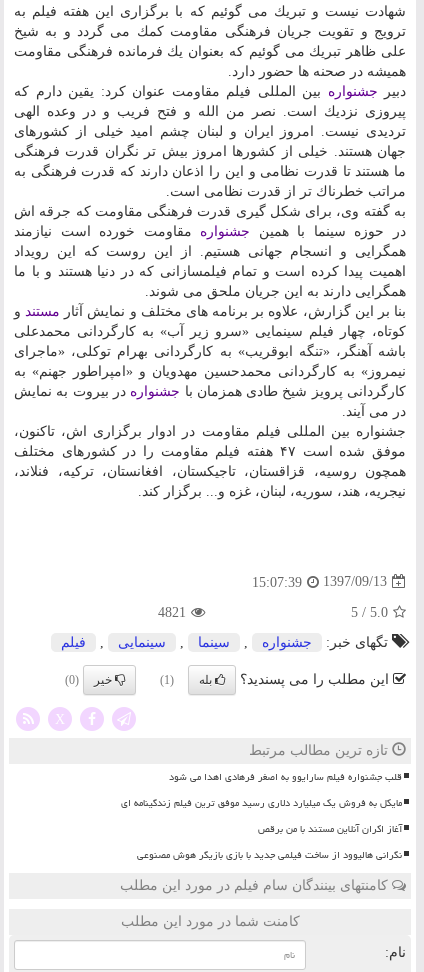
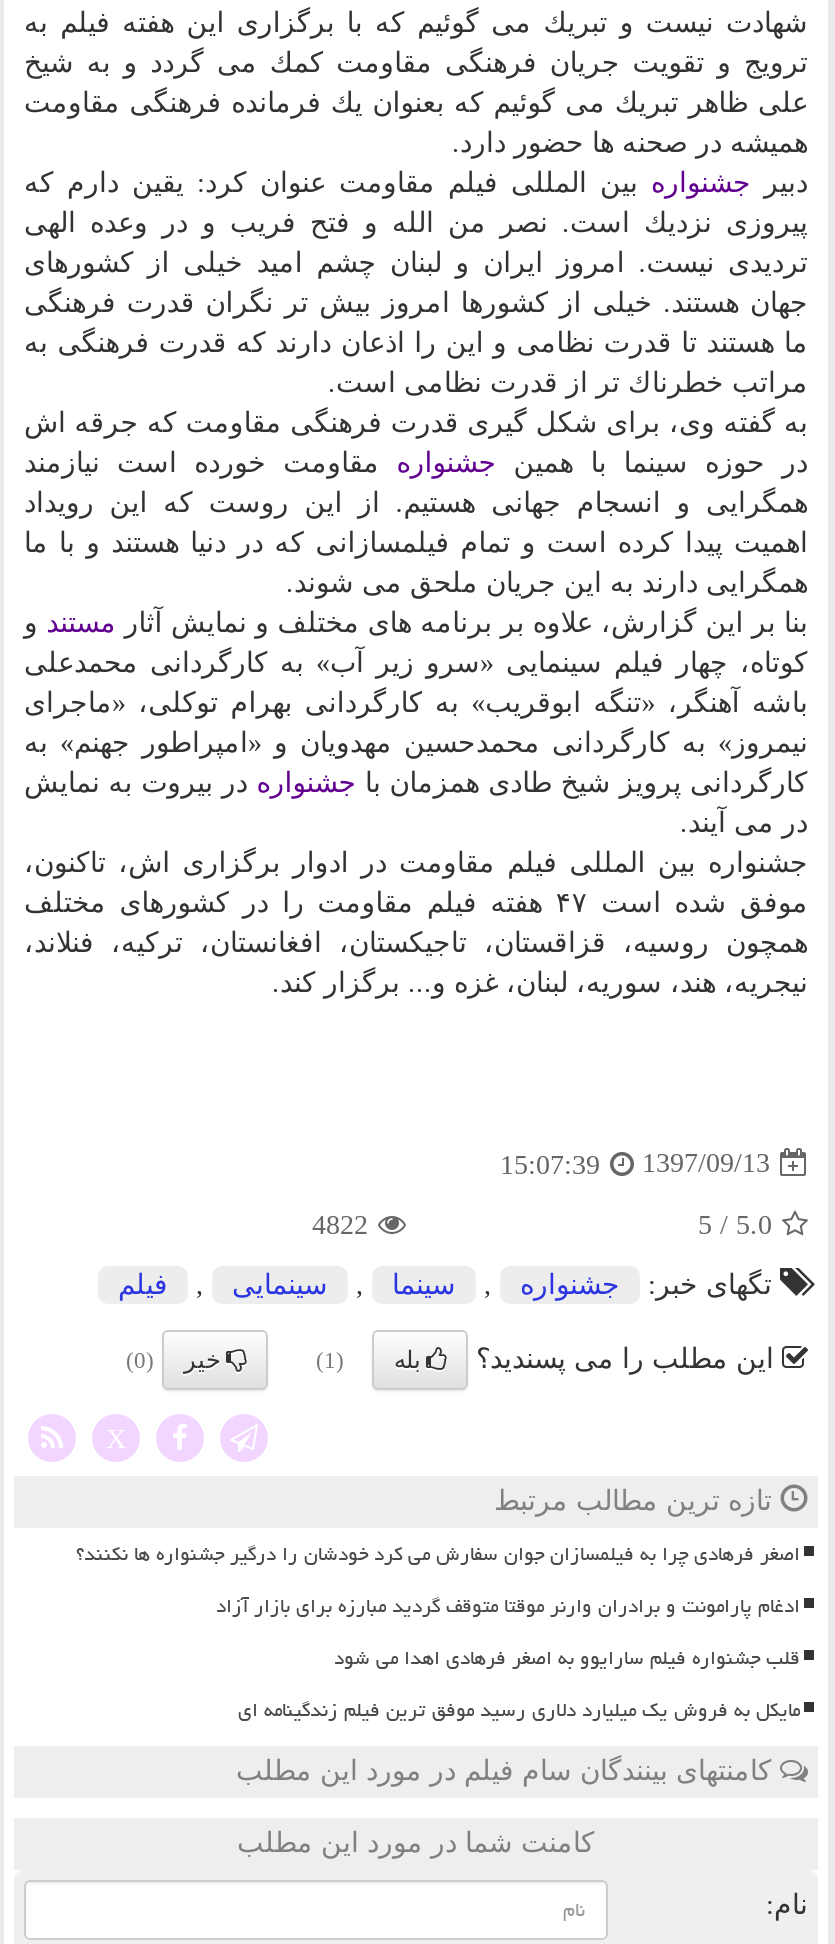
- 4821
+ 4822

+ اصغر فرهادی چرا به فیلمسازان جوان سفارش می کرد خودشان را درگیر جشنواره ها نکنند؟
+ ادغام پارامونت و برادران وارنر موقتا متوقف گردید مبارزه برای بازار آزاد

moved down: قلب جشنواره فیلم سارایوو به اصغر فرهادی اهدا می شود | مایکل به فروش یک میلیارد دلاری رسید موفق ترین فیلم زندگینامه ای

- آغاز اکران آنلاین مستند با من برقص
- نگرانی هالیوود از ساخت فیلمی جدید با بازی بازیگر هوش مصنوعی
